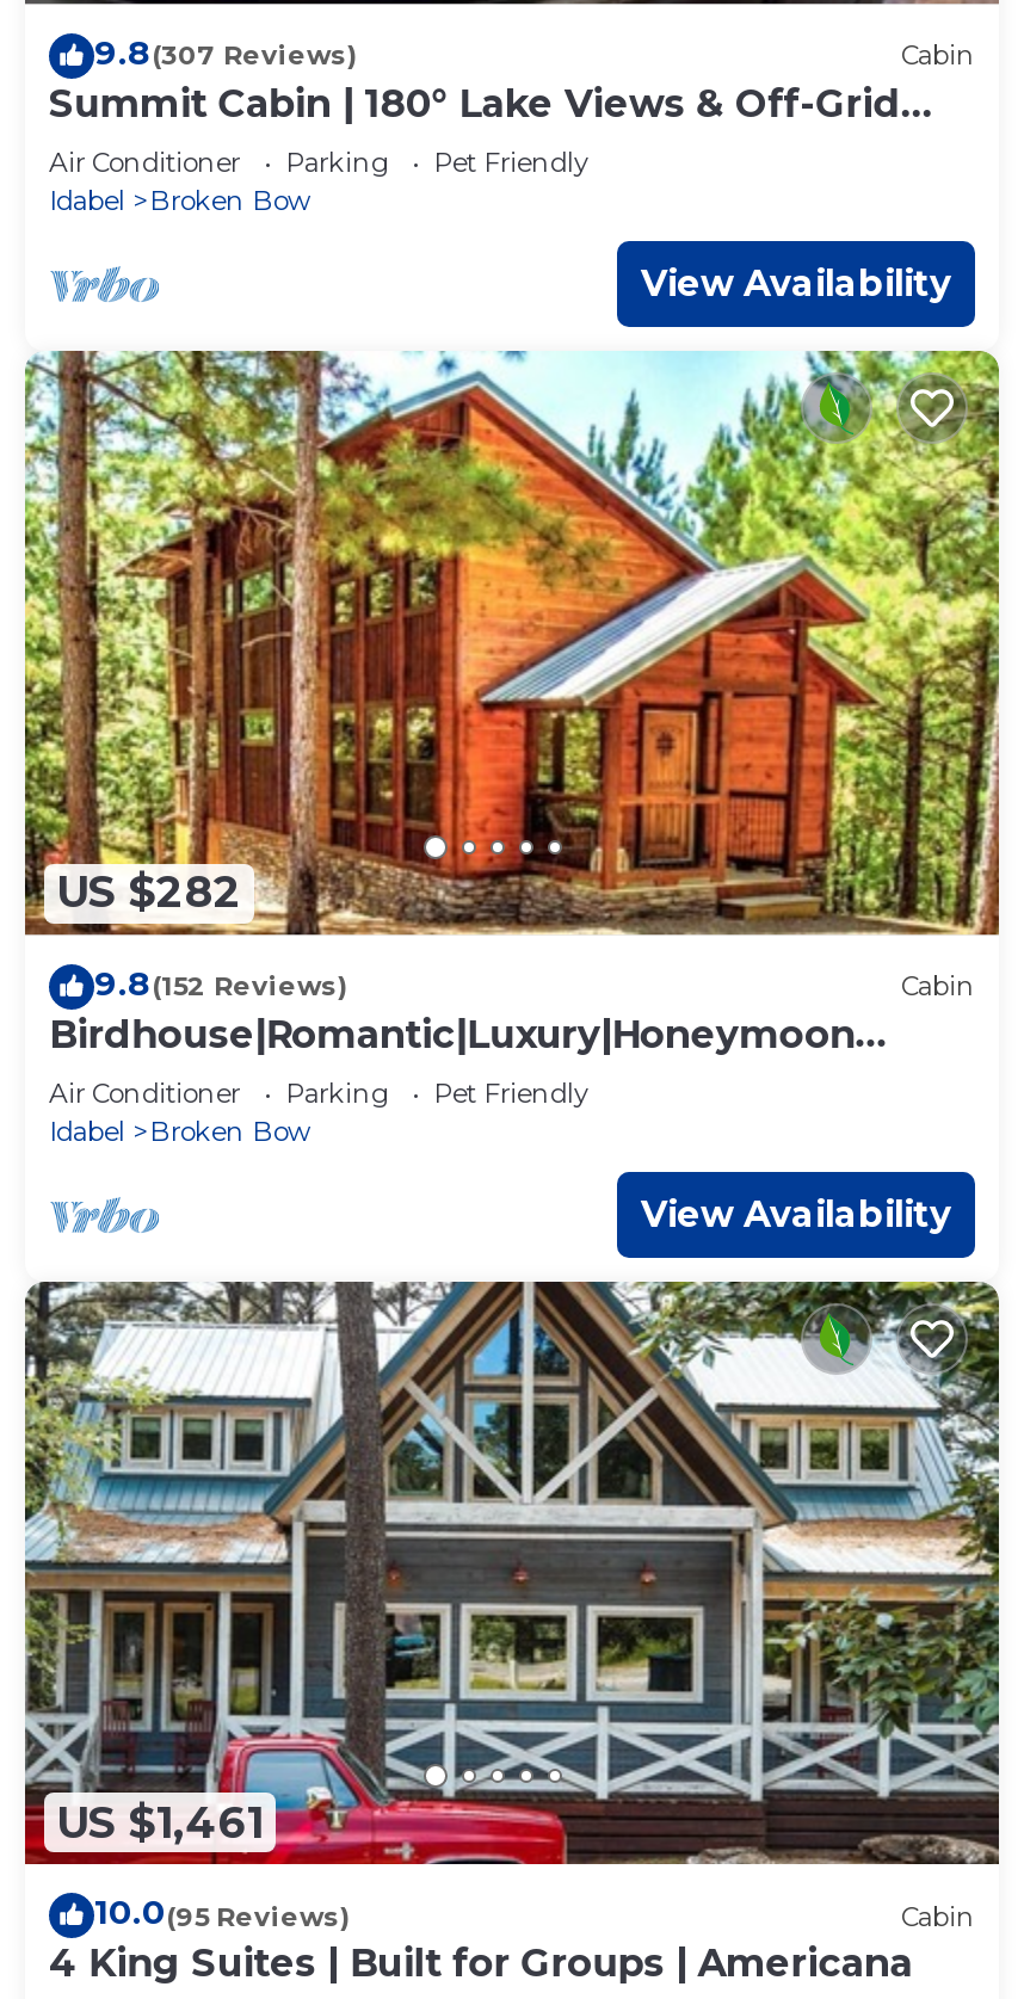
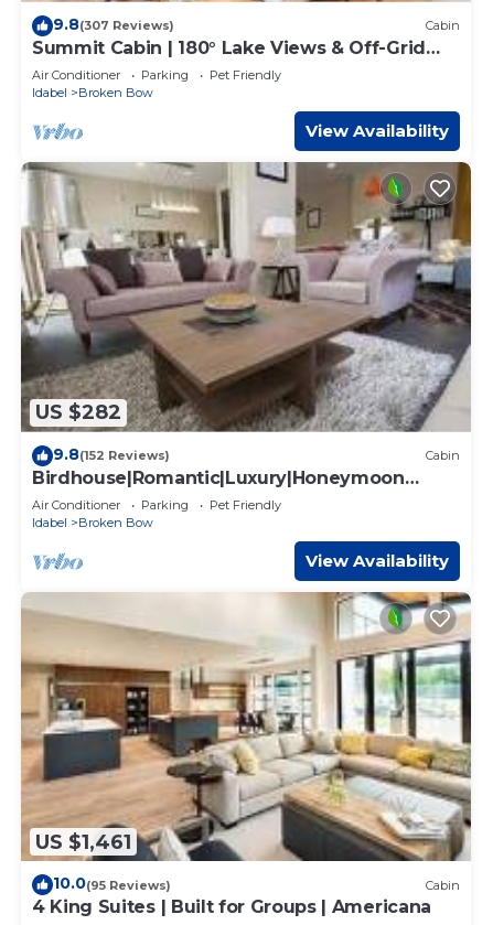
- [image]
+ [image]

- [image]
+ [image]
